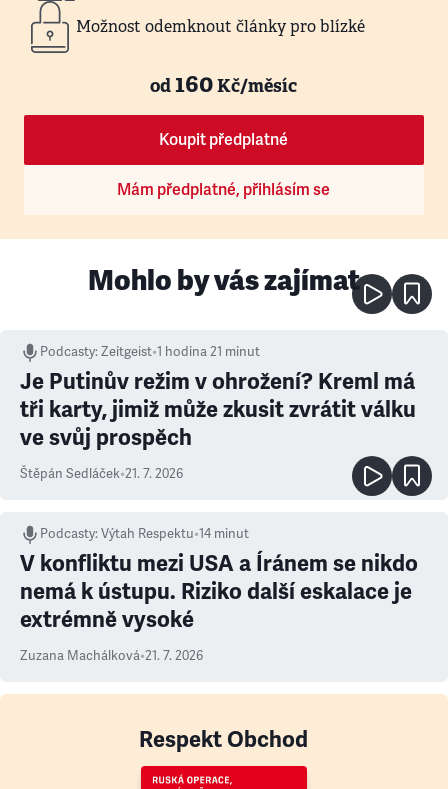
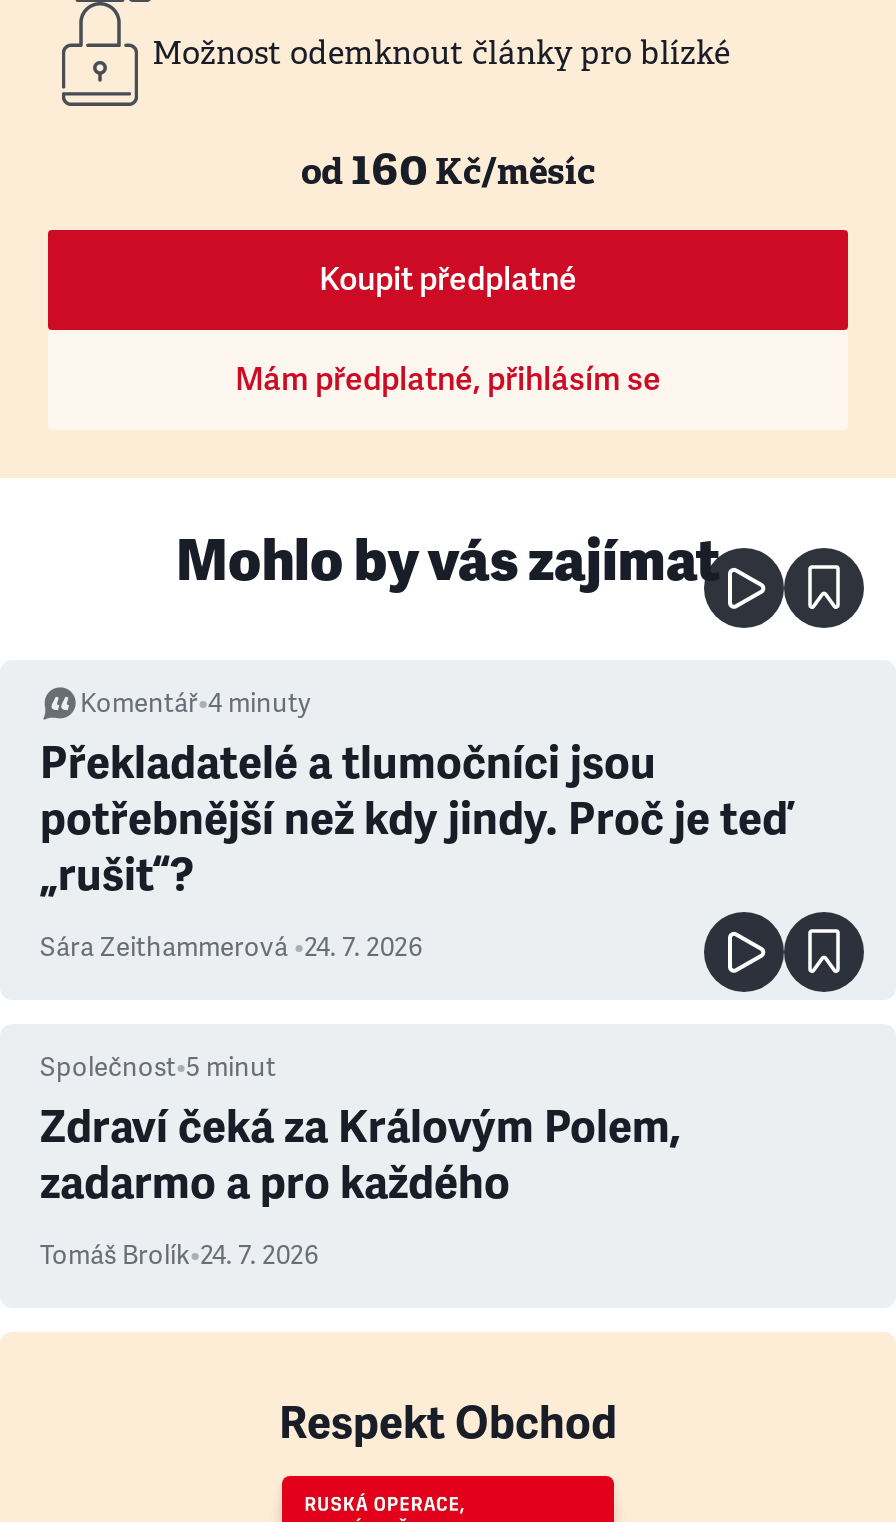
- Podcasty: Zeitgeist•1 hodina 21 minut
- Je Putinův režim v ohrožení? Kreml má
- tři karty, jimiž může zkusit zvrátit válku
- ve svůj prospěch
+ Komentář•4 minuty
+ Překladatelé a tlumočníci jsou
+ potřebnější než kdy jindy. Proč je teď
+ „rušit“?

- Štěpán Sedláček •21. 7. 2026
+ Sára Zeithammerová •24. 7. 2026

- Podcasty: Výtah Respektu•14 minut
- V konfliktu mezi USA a Íránem se nikdo
- nemá k ústupu. Riziko další eskalace je
- extrémně vysoké
+ Společnost•5 minut
+ Zdraví čeká za Královým Polem,
+ zadarmo a pro každého

- Zuzana Machálková•21. 7. 2026
+ Tomáš Brolík•24. 7. 2026
